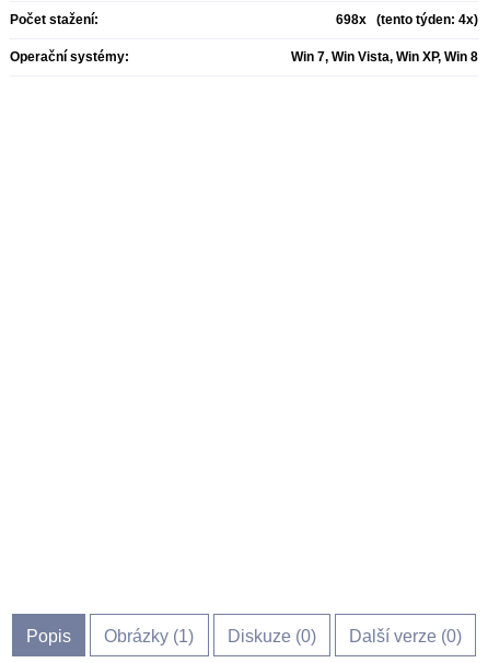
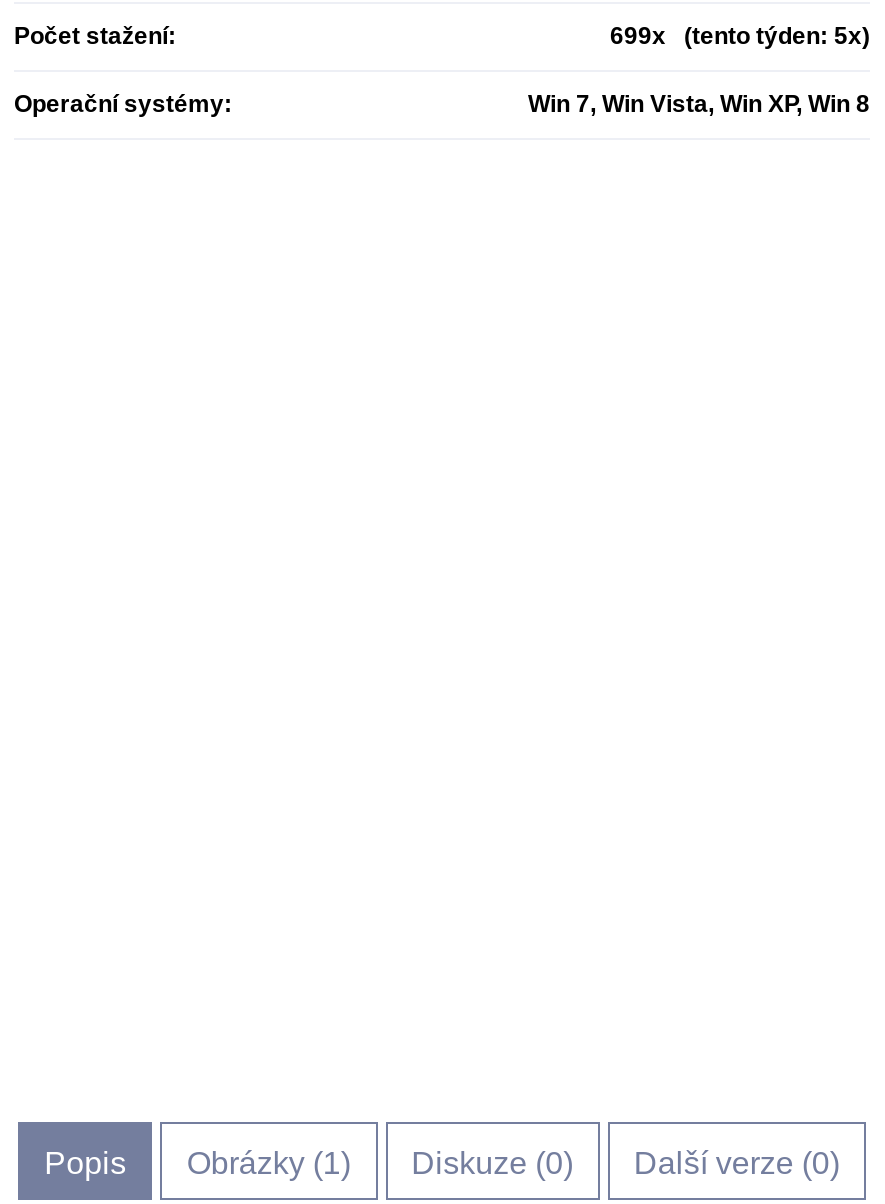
- 698x (tento týden: 4x)
+ 699x (tento týden: 5x)
